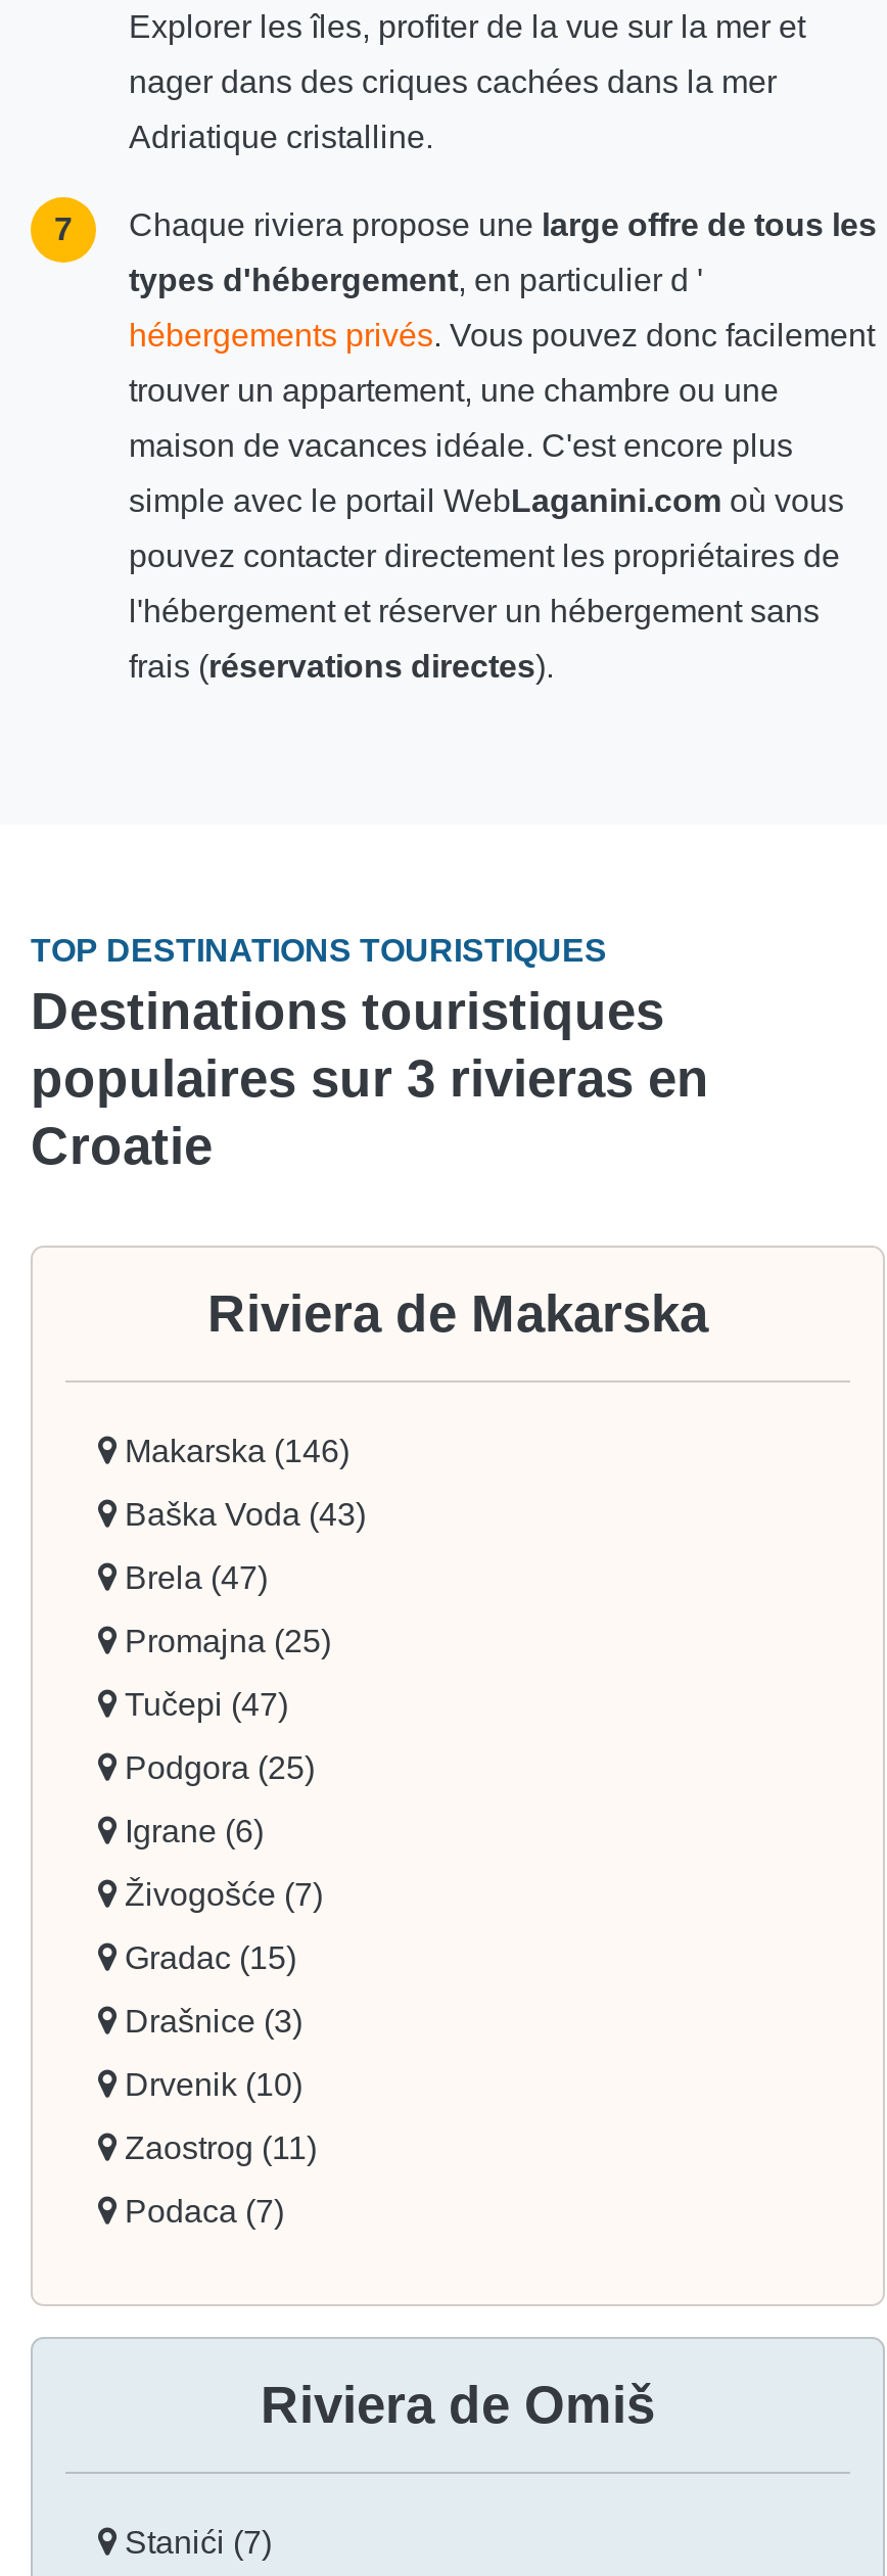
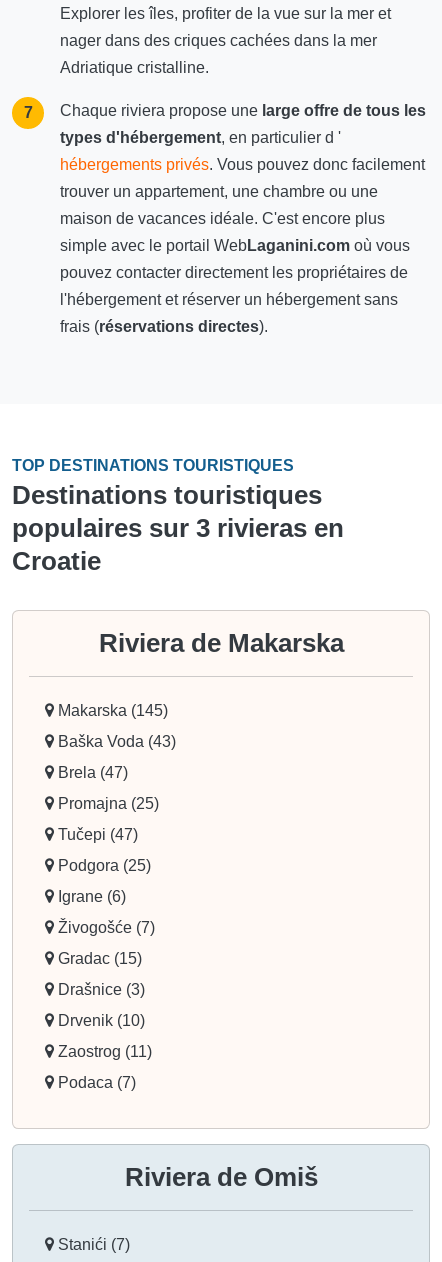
- Makarska (146)
+ Makarska (145)
